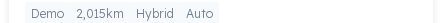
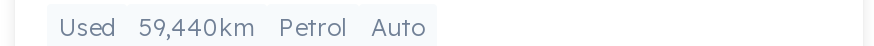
- Demo
- 2,015km
- Hybrid
+ Used
+ 59,440km
+ Petrol
